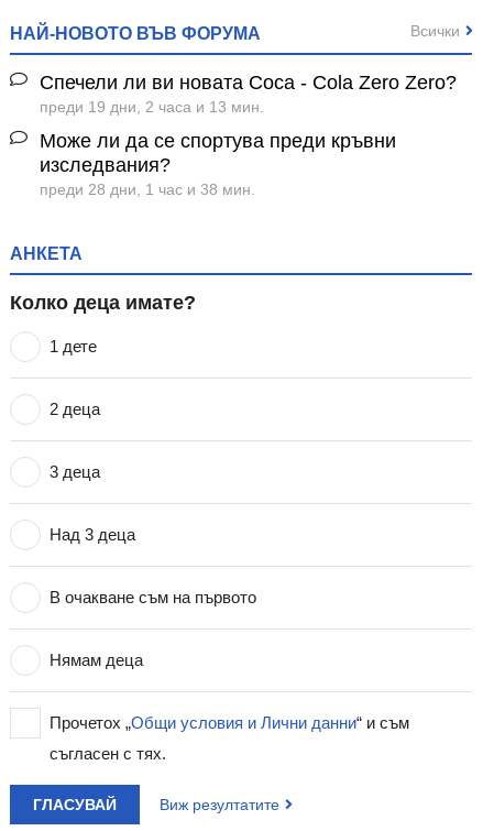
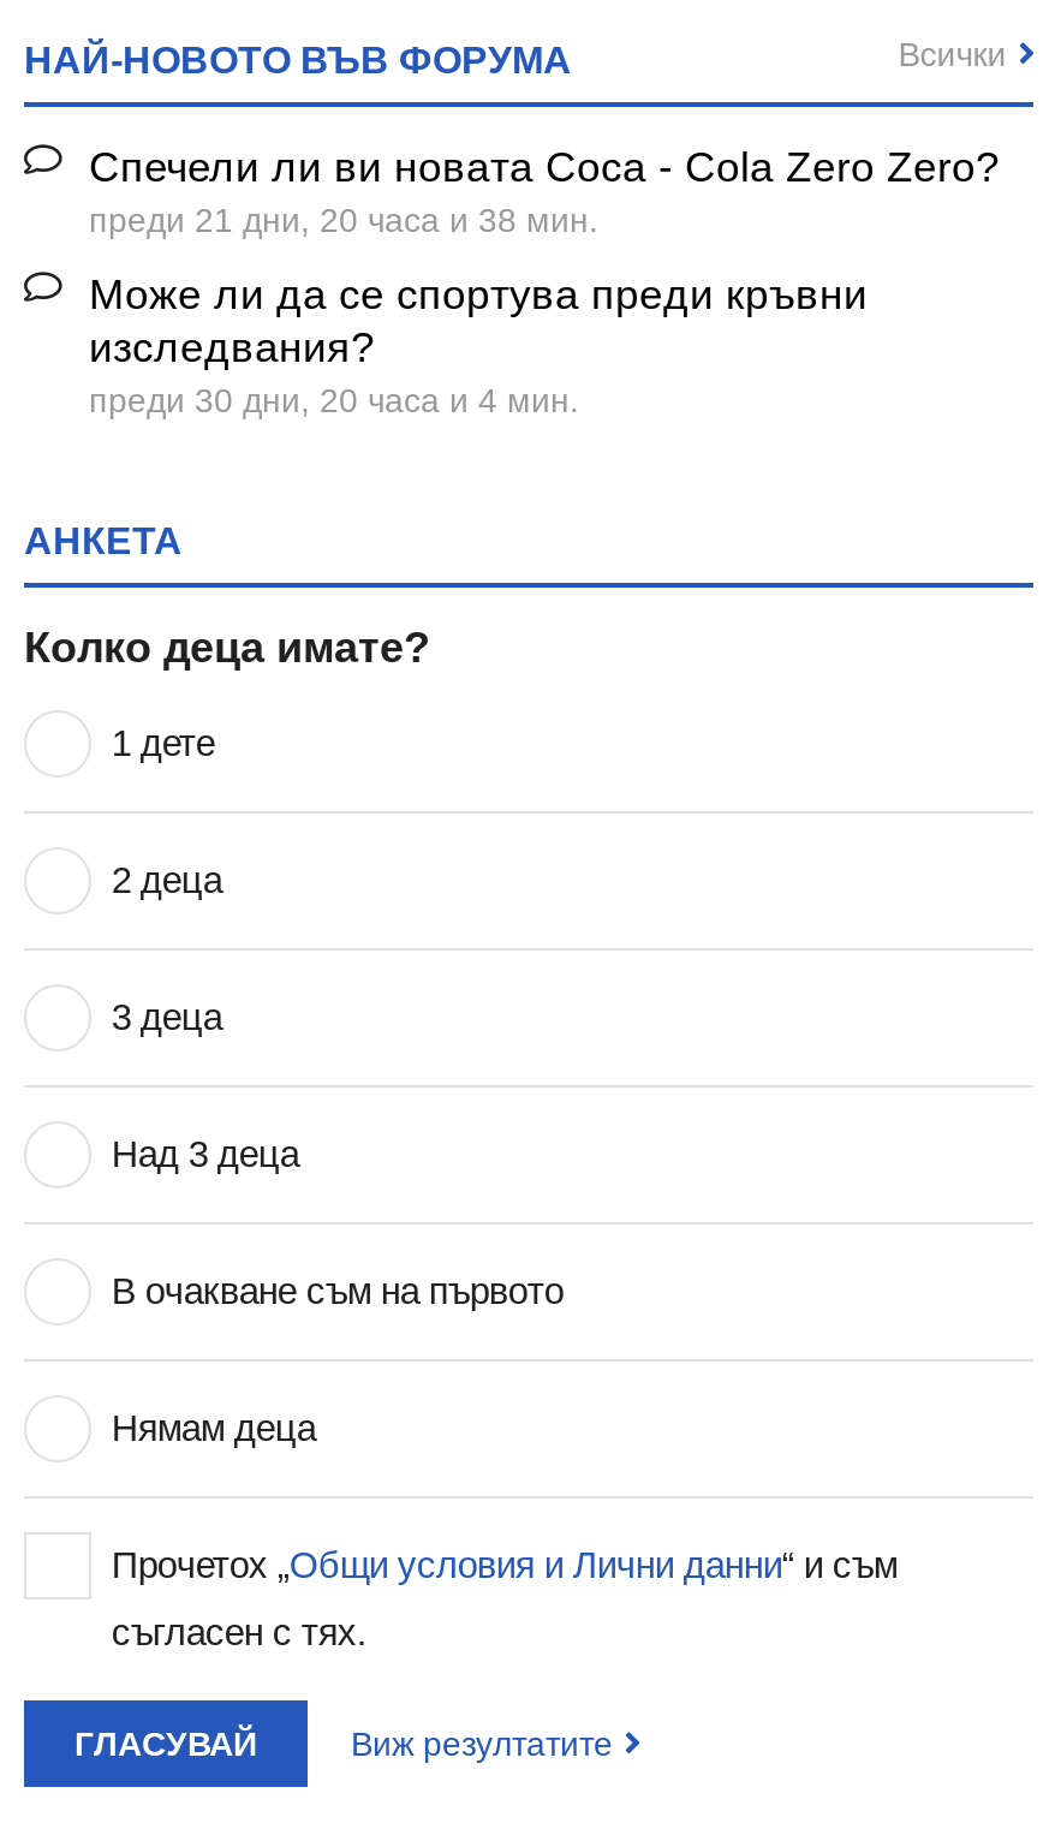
- преди 19 дни, 2 часа и 13 мин.
+ преди 21 дни, 20 часа и 38 мин.

- преди 28 дни, 1 час и 38 мин.
+ преди 30 дни, 20 часа и 4 мин.
